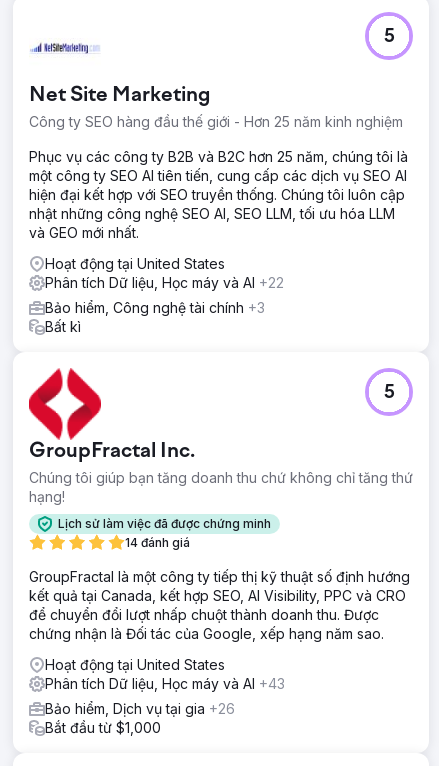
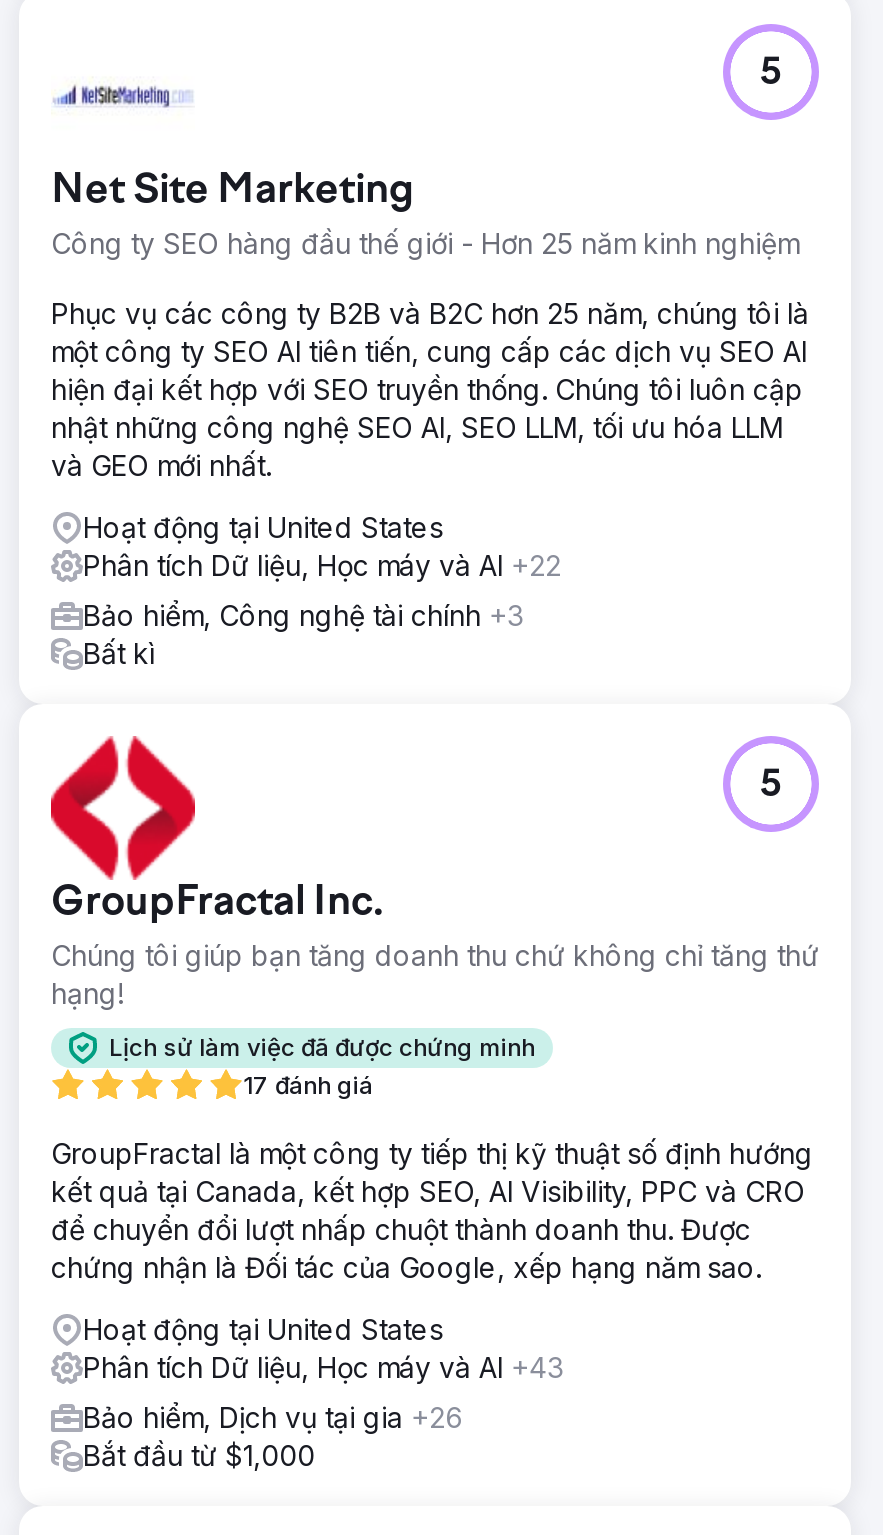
- 14 đánh giá
+ 17 đánh giá
